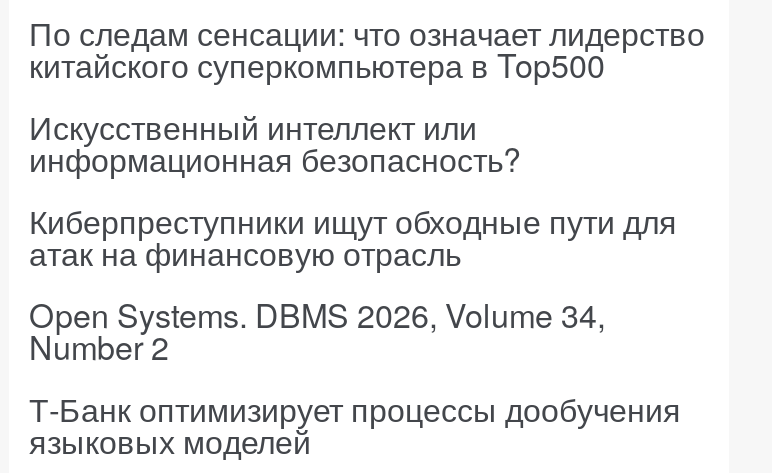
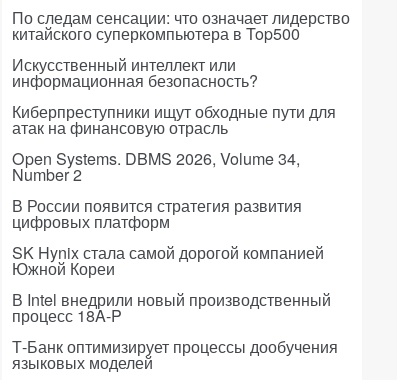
+ В России появится стратегия развития
+ цифровых платформ
+ SK Hynix стала самой дорогой компанией
+ Южной Кореи
+ В Intel внедрили новый производственный
+ процесс 18A-P
